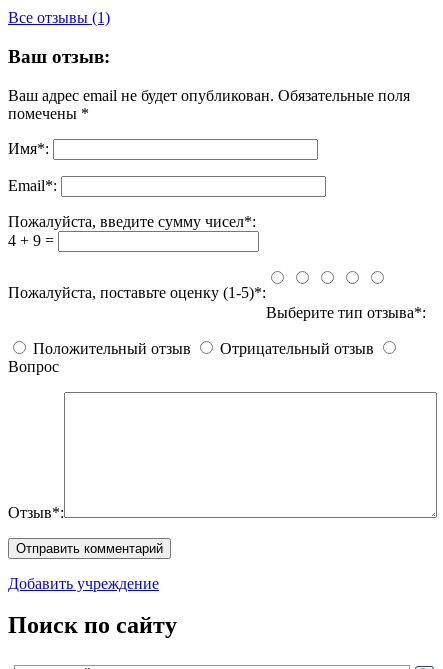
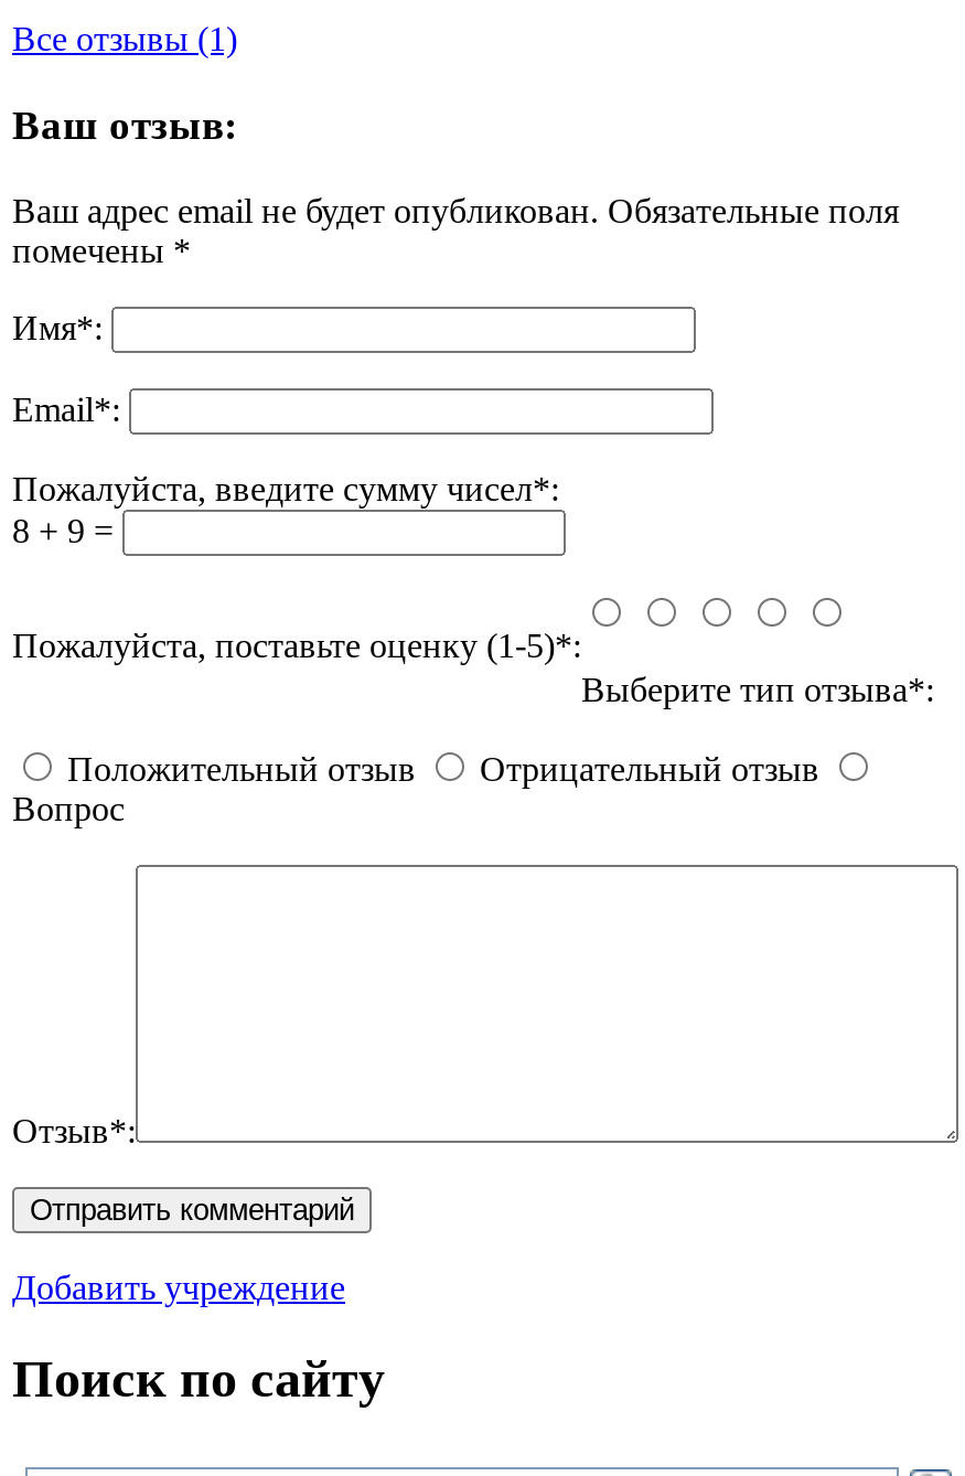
- 4 + 9 =
+ 8 + 9 =
